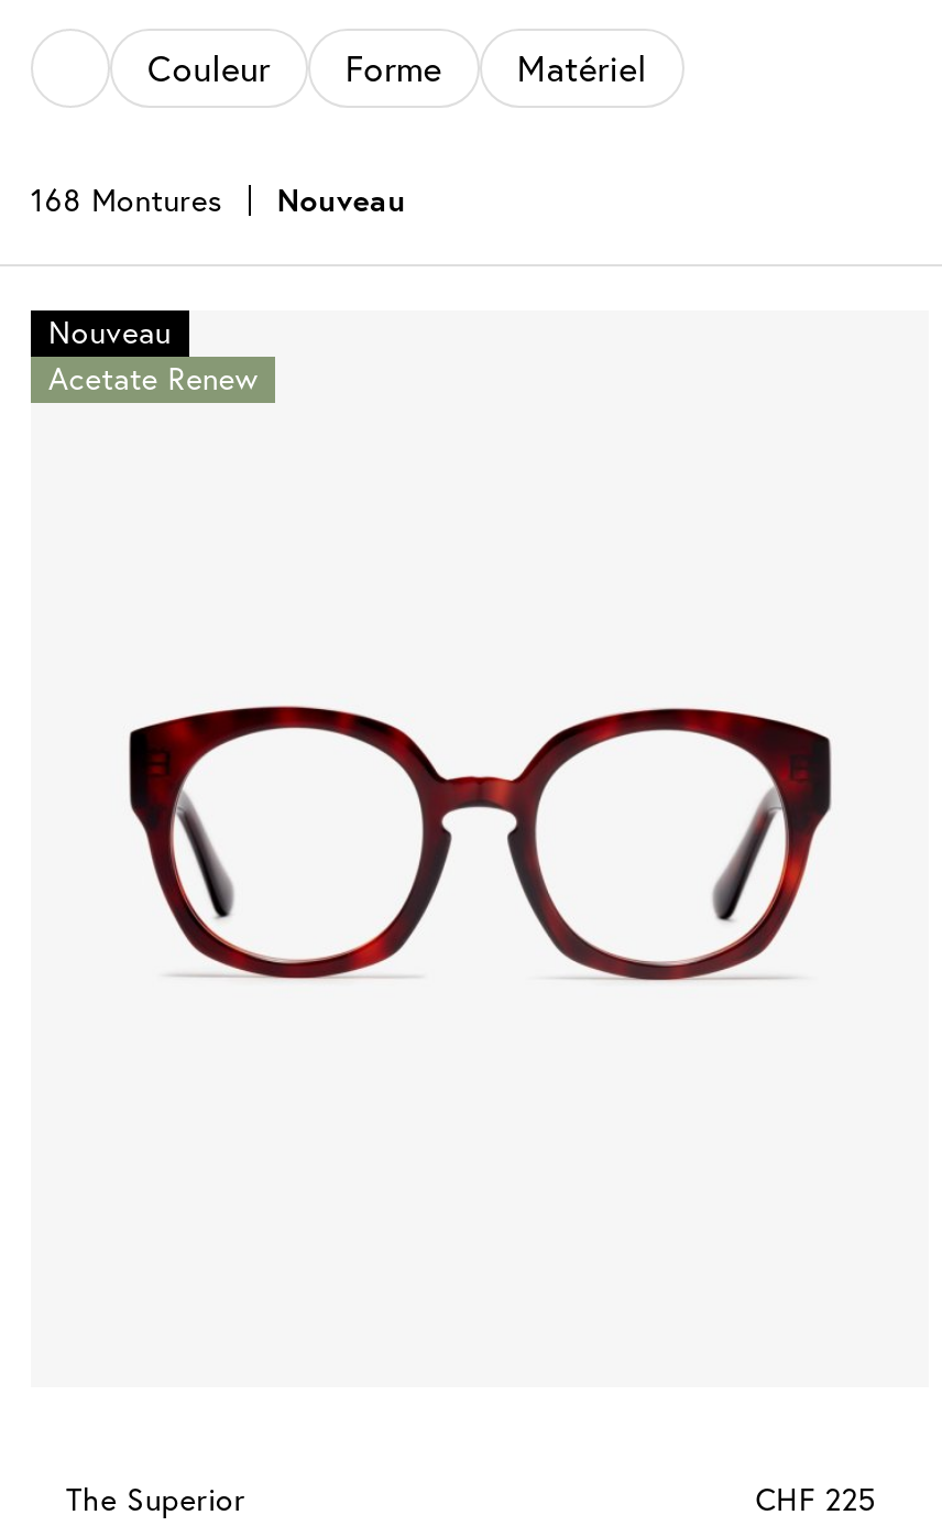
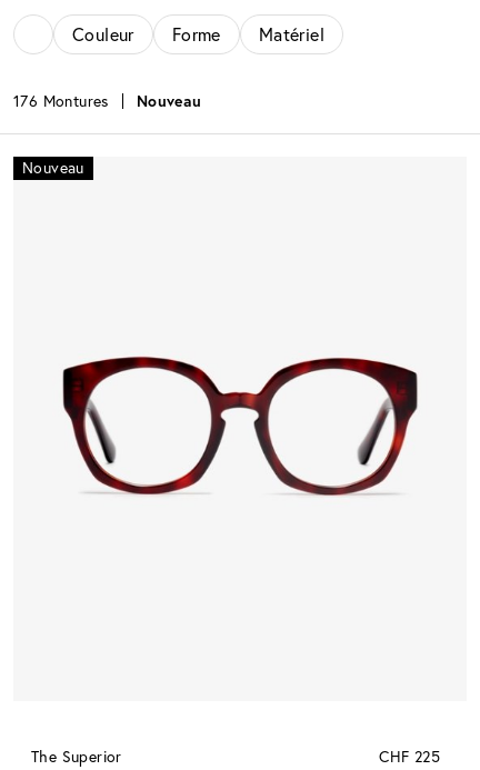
- 168 Montures Nouveau
+ 176 Montures Nouveau

- Acetate Renew
